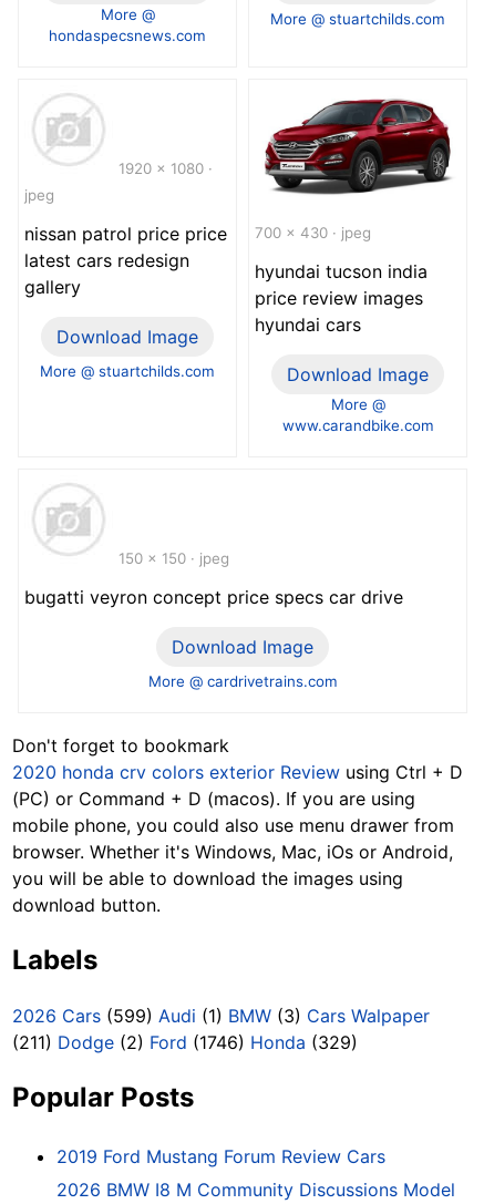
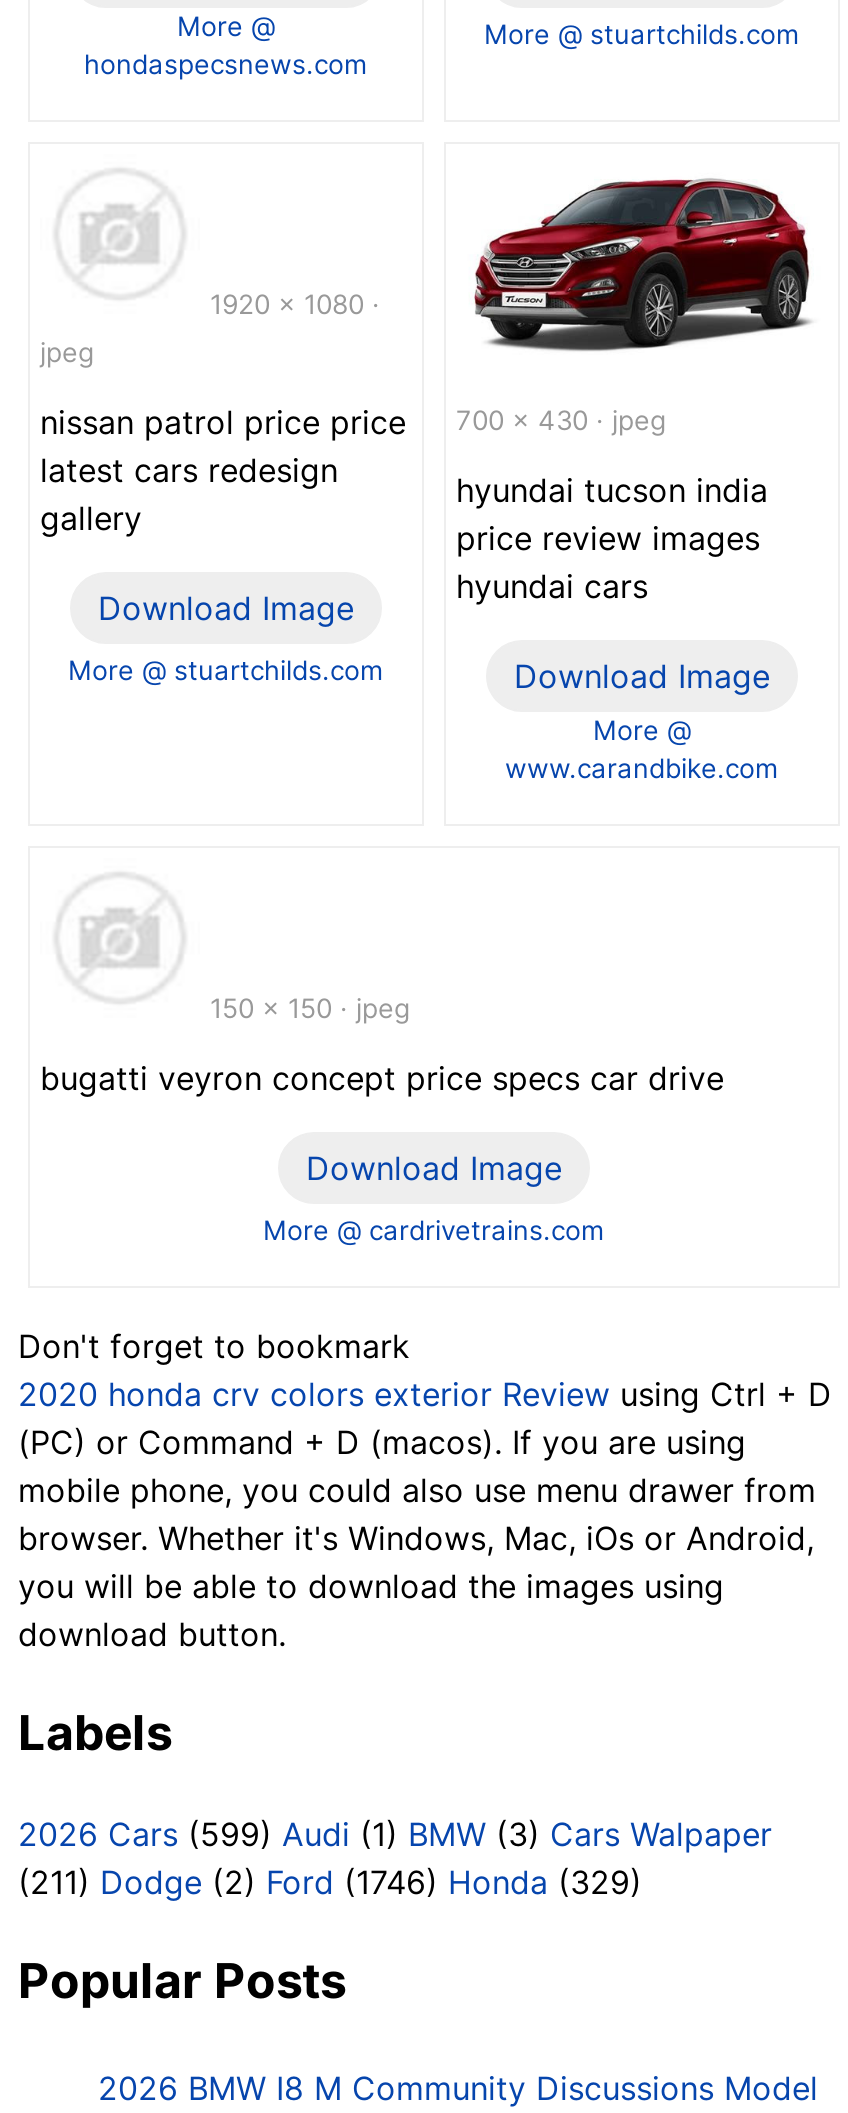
- 2019 Ford Mustang Forum Review Cars
